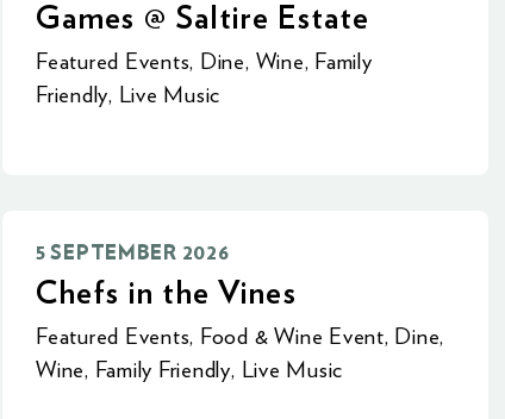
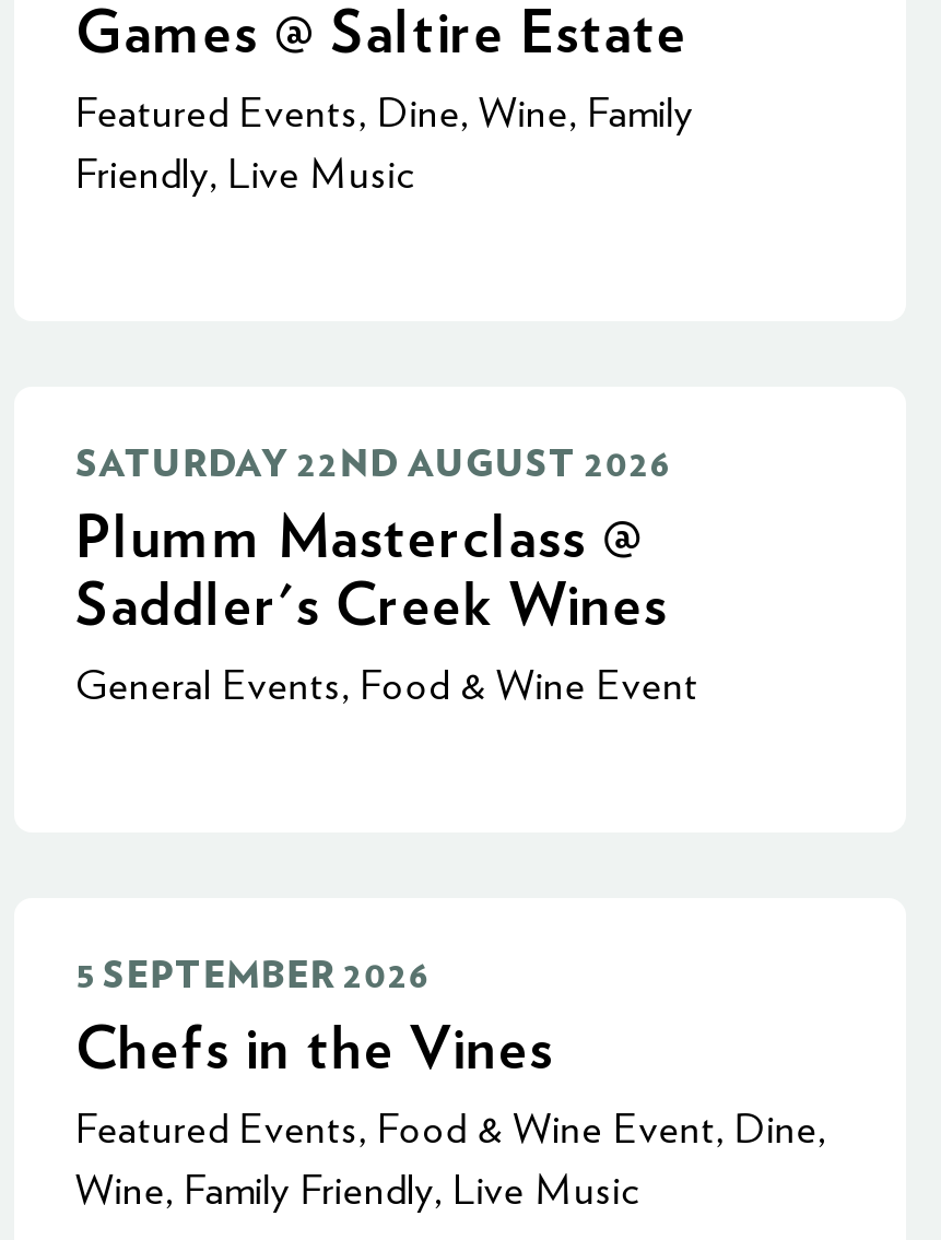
+ SATURDAY 22ND AUGUST 2026
+ Plumm Masterclass @
+ Saddler's Creek Wines
+ General Events, Food & Wine Event
